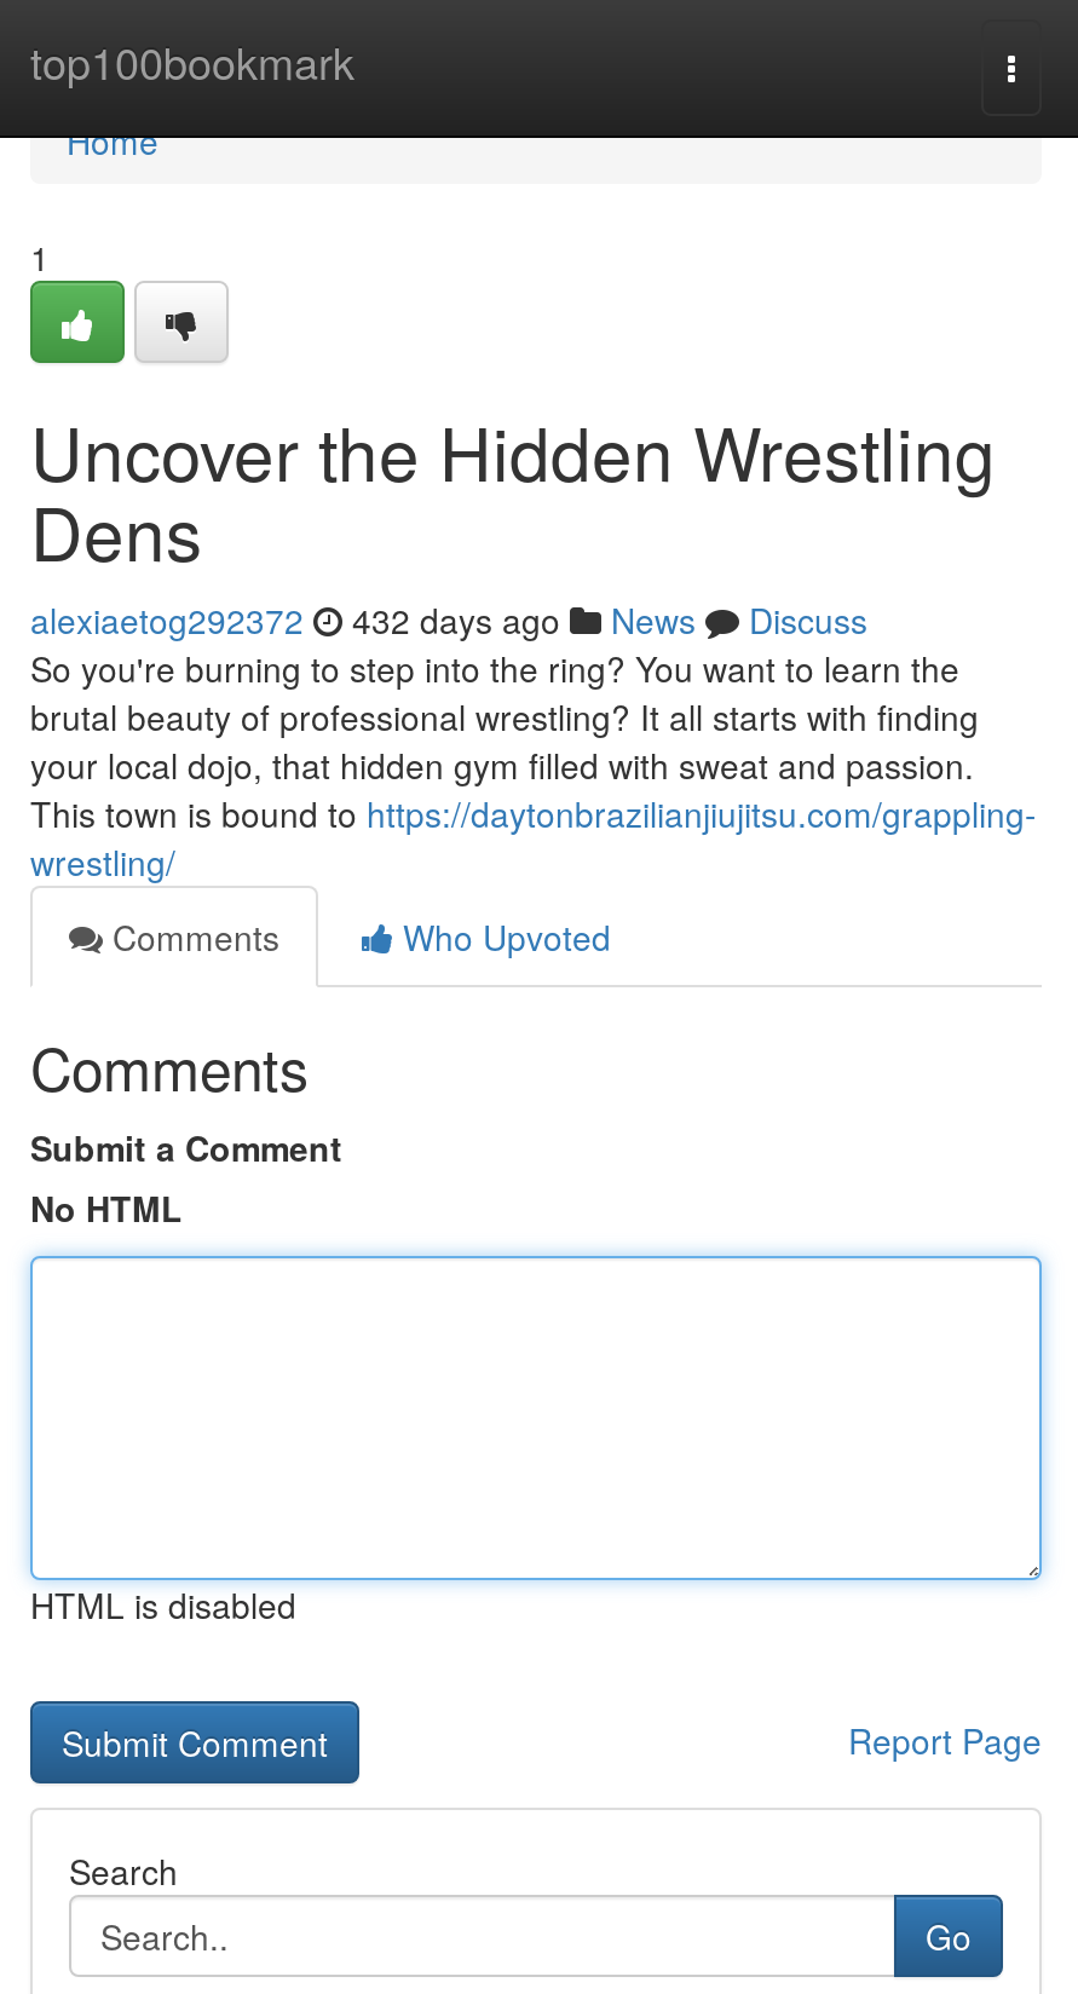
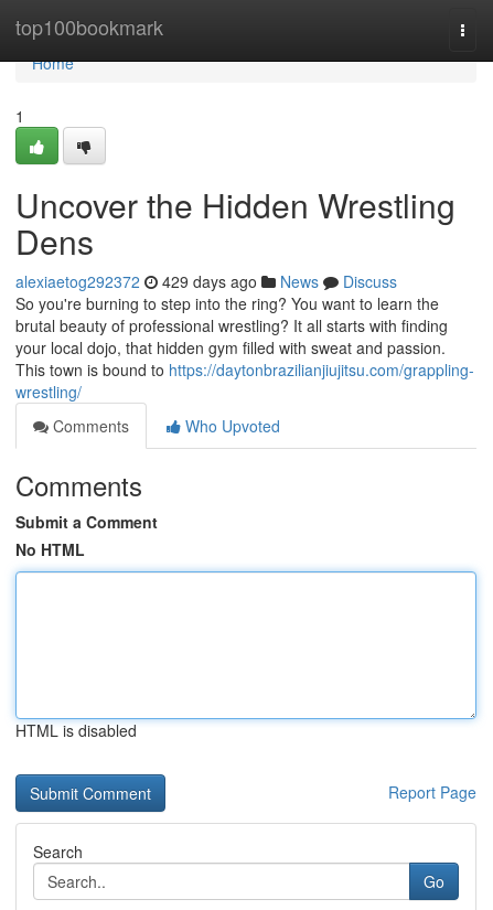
- alexiaetog292372 432 days ago News Discuss
+ alexiaetog292372 429 days ago News Discuss
